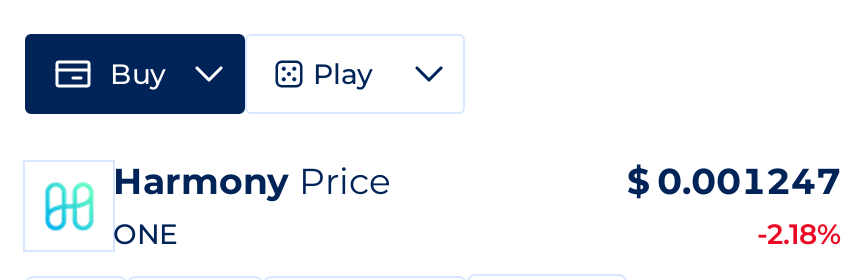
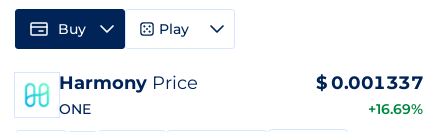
- $0.001247
+ $0.001337

- -2.18%
+ +16.69%
